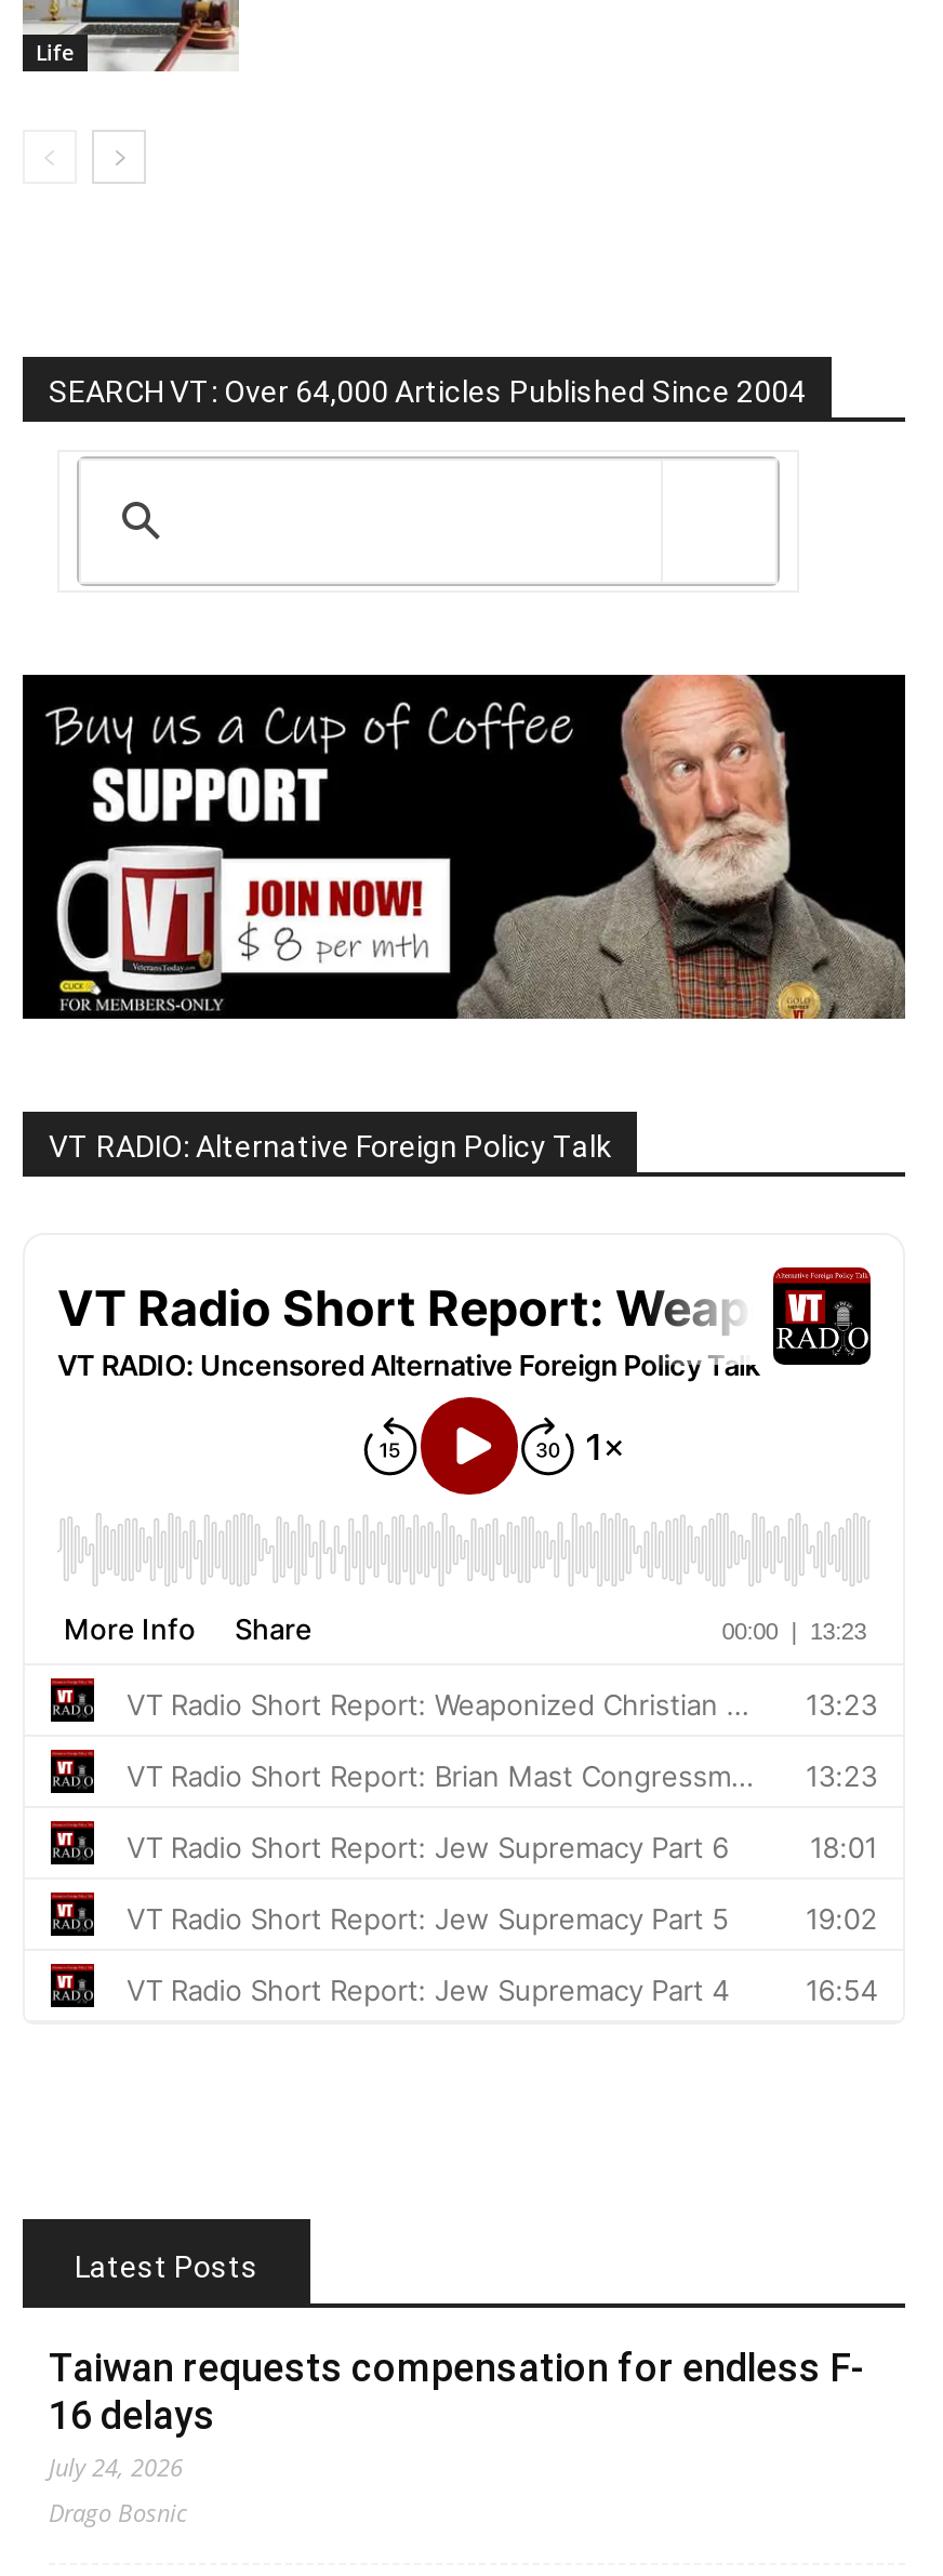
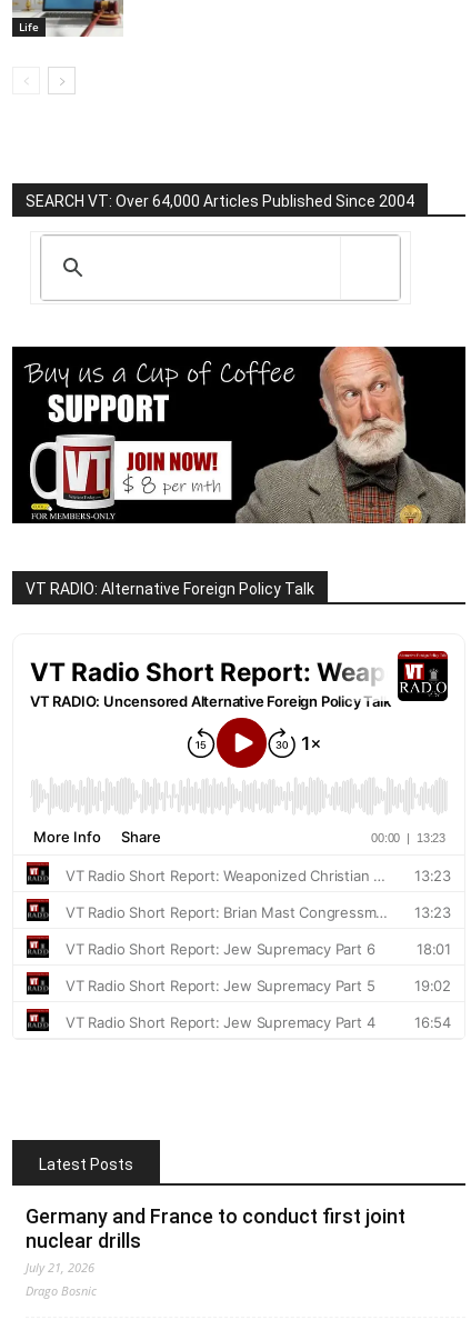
- Taiwan requests compensation for endless F-
- 16 delays
- July 24, 2026
+ Germany and France to conduct first joint
+ nuclear drills
+ July 21, 2026
